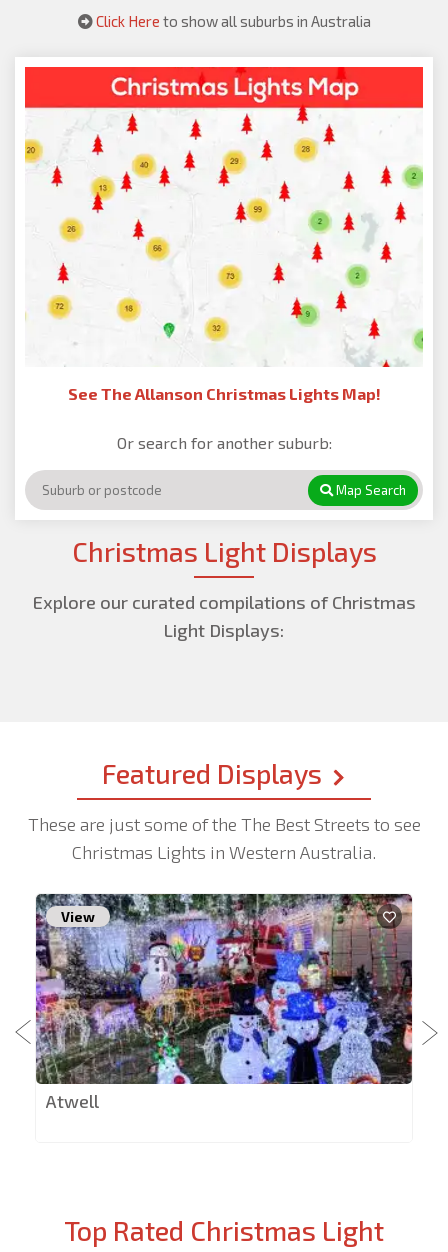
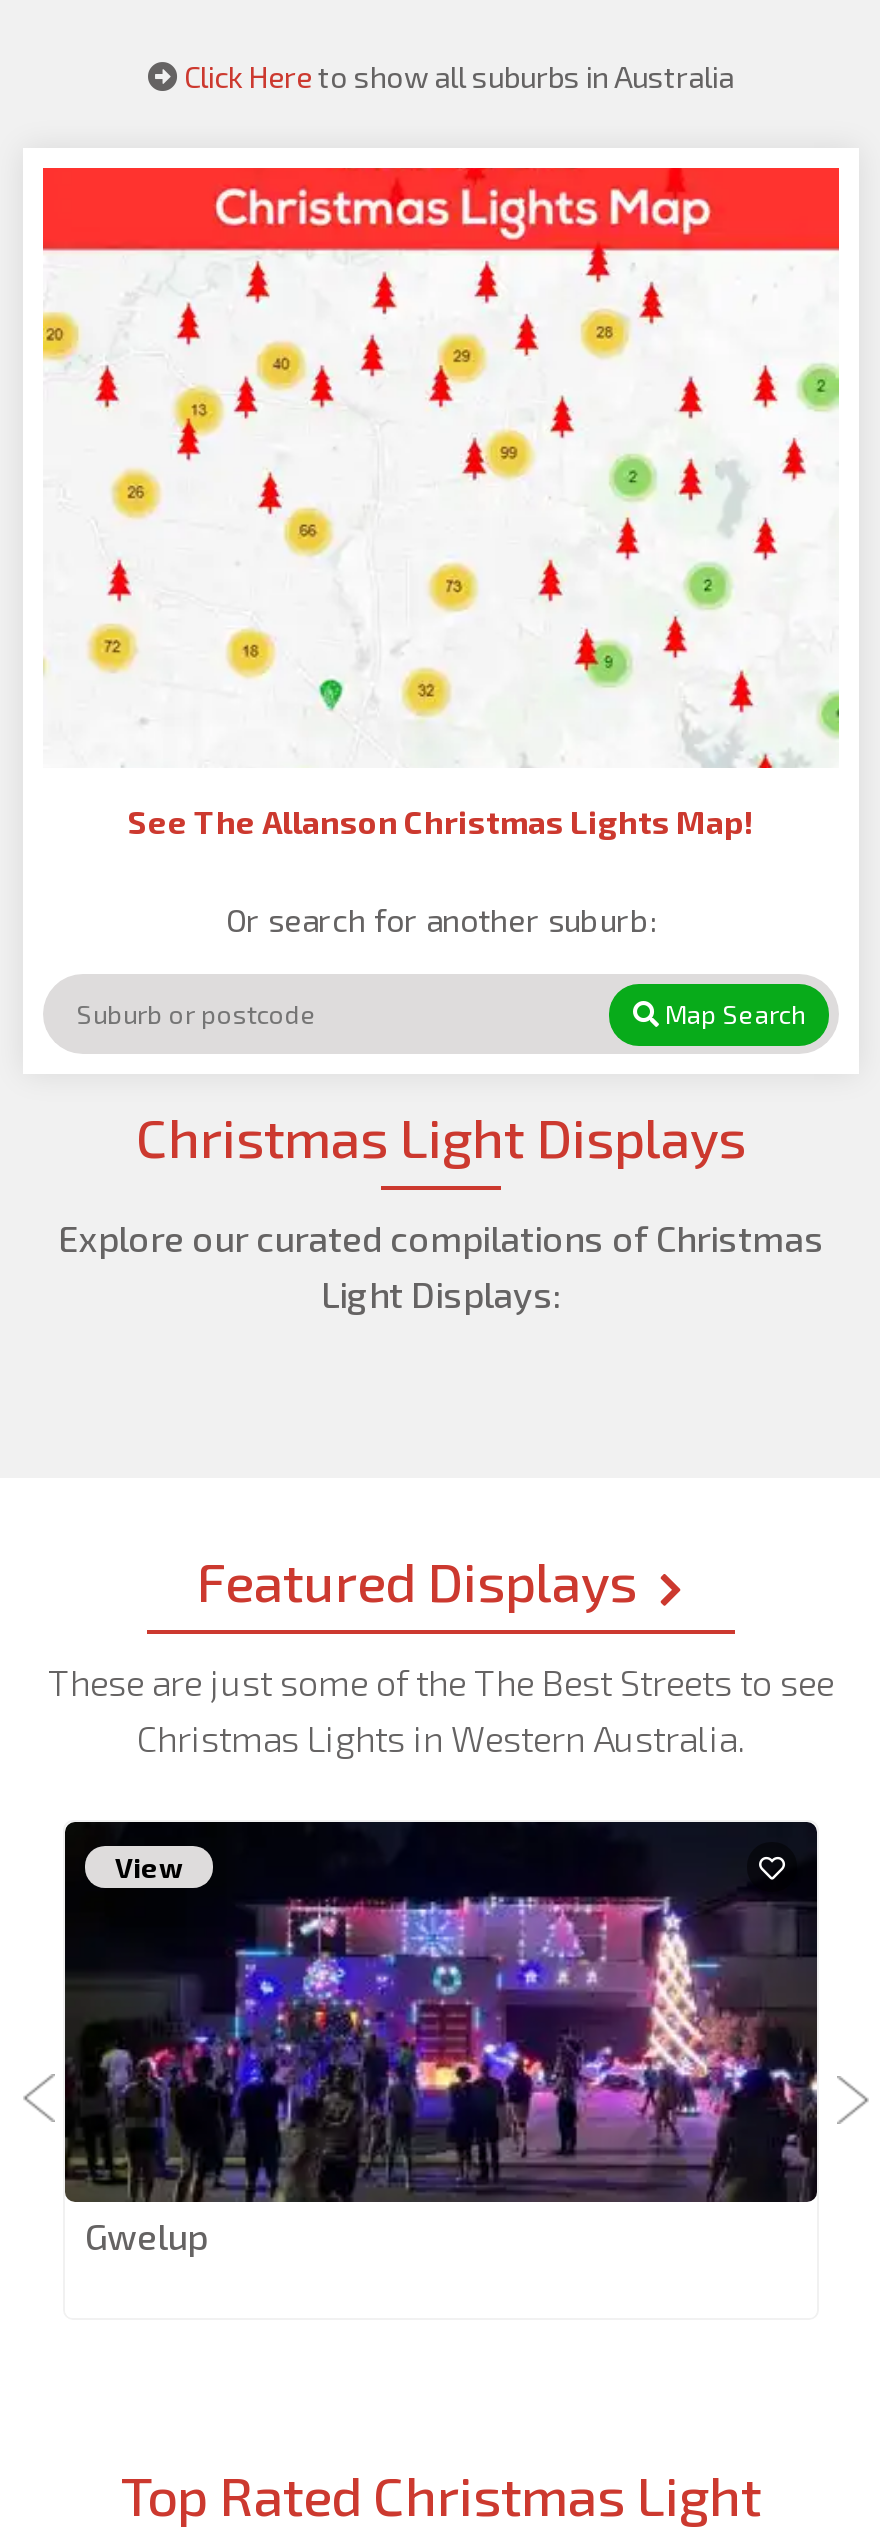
- [image]
- Atwell
+ [image]
+ Gwelup
